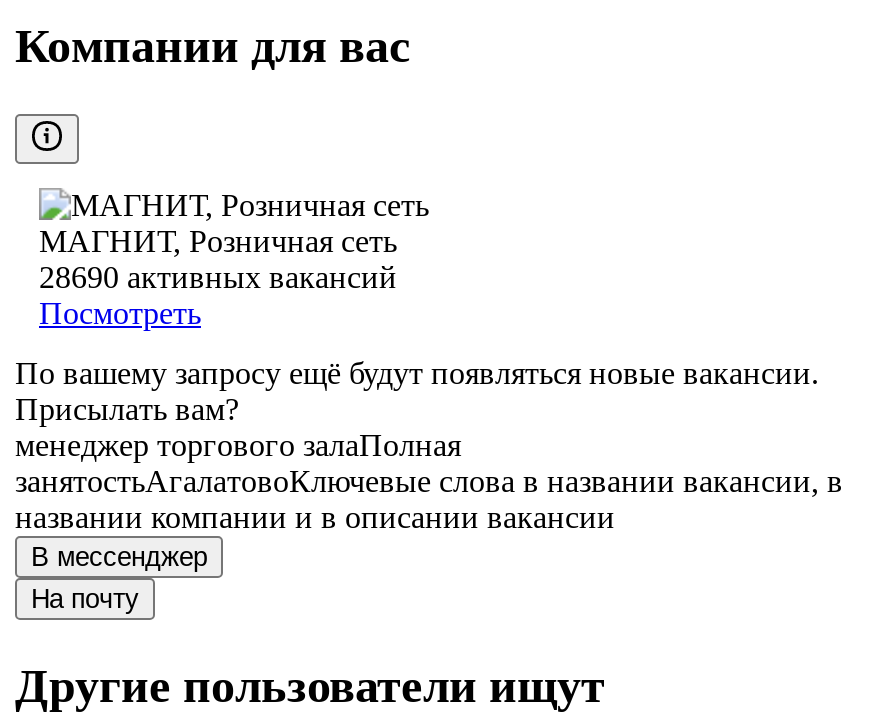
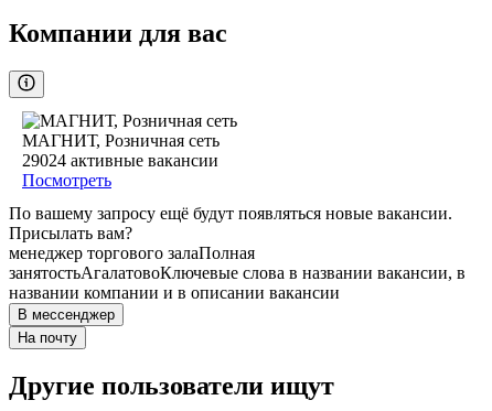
- 28690 активных вакансий
+ 29024 активные вакансии
